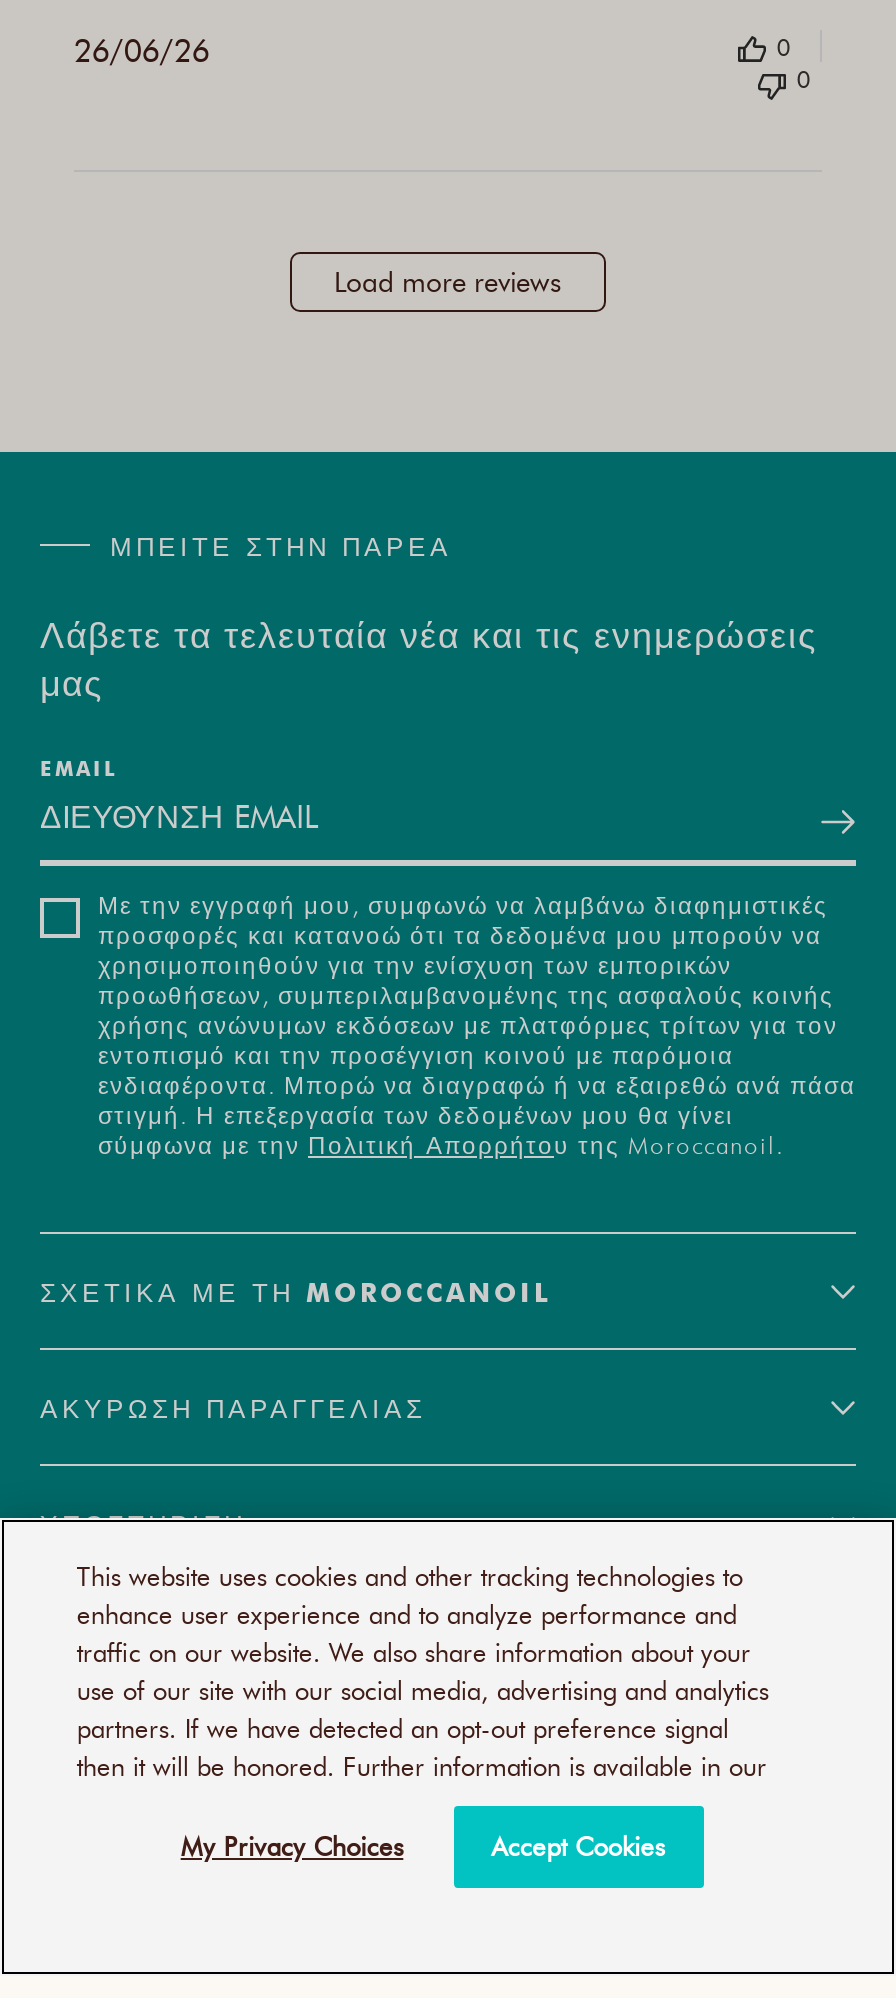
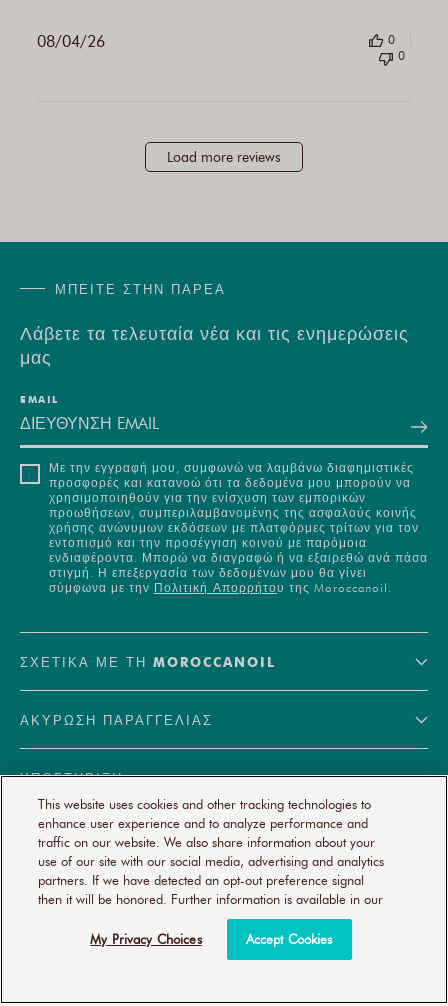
- 26/06/26
+ 08/04/26
